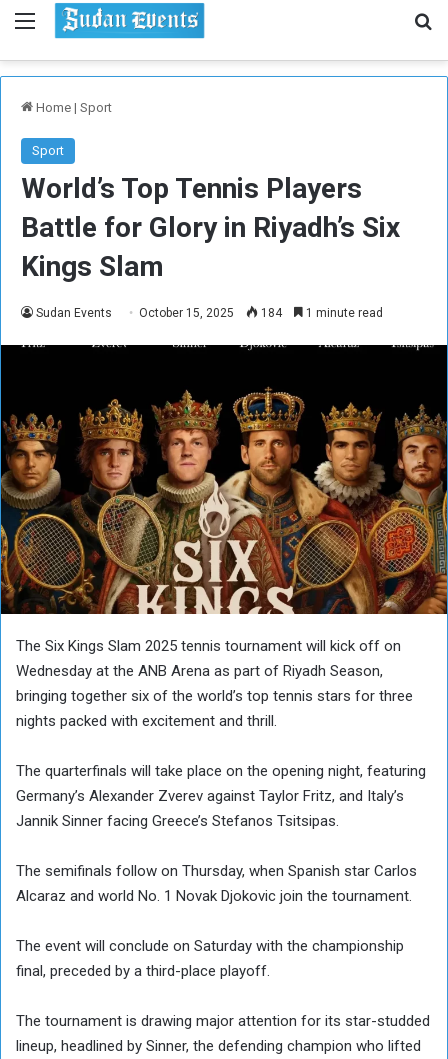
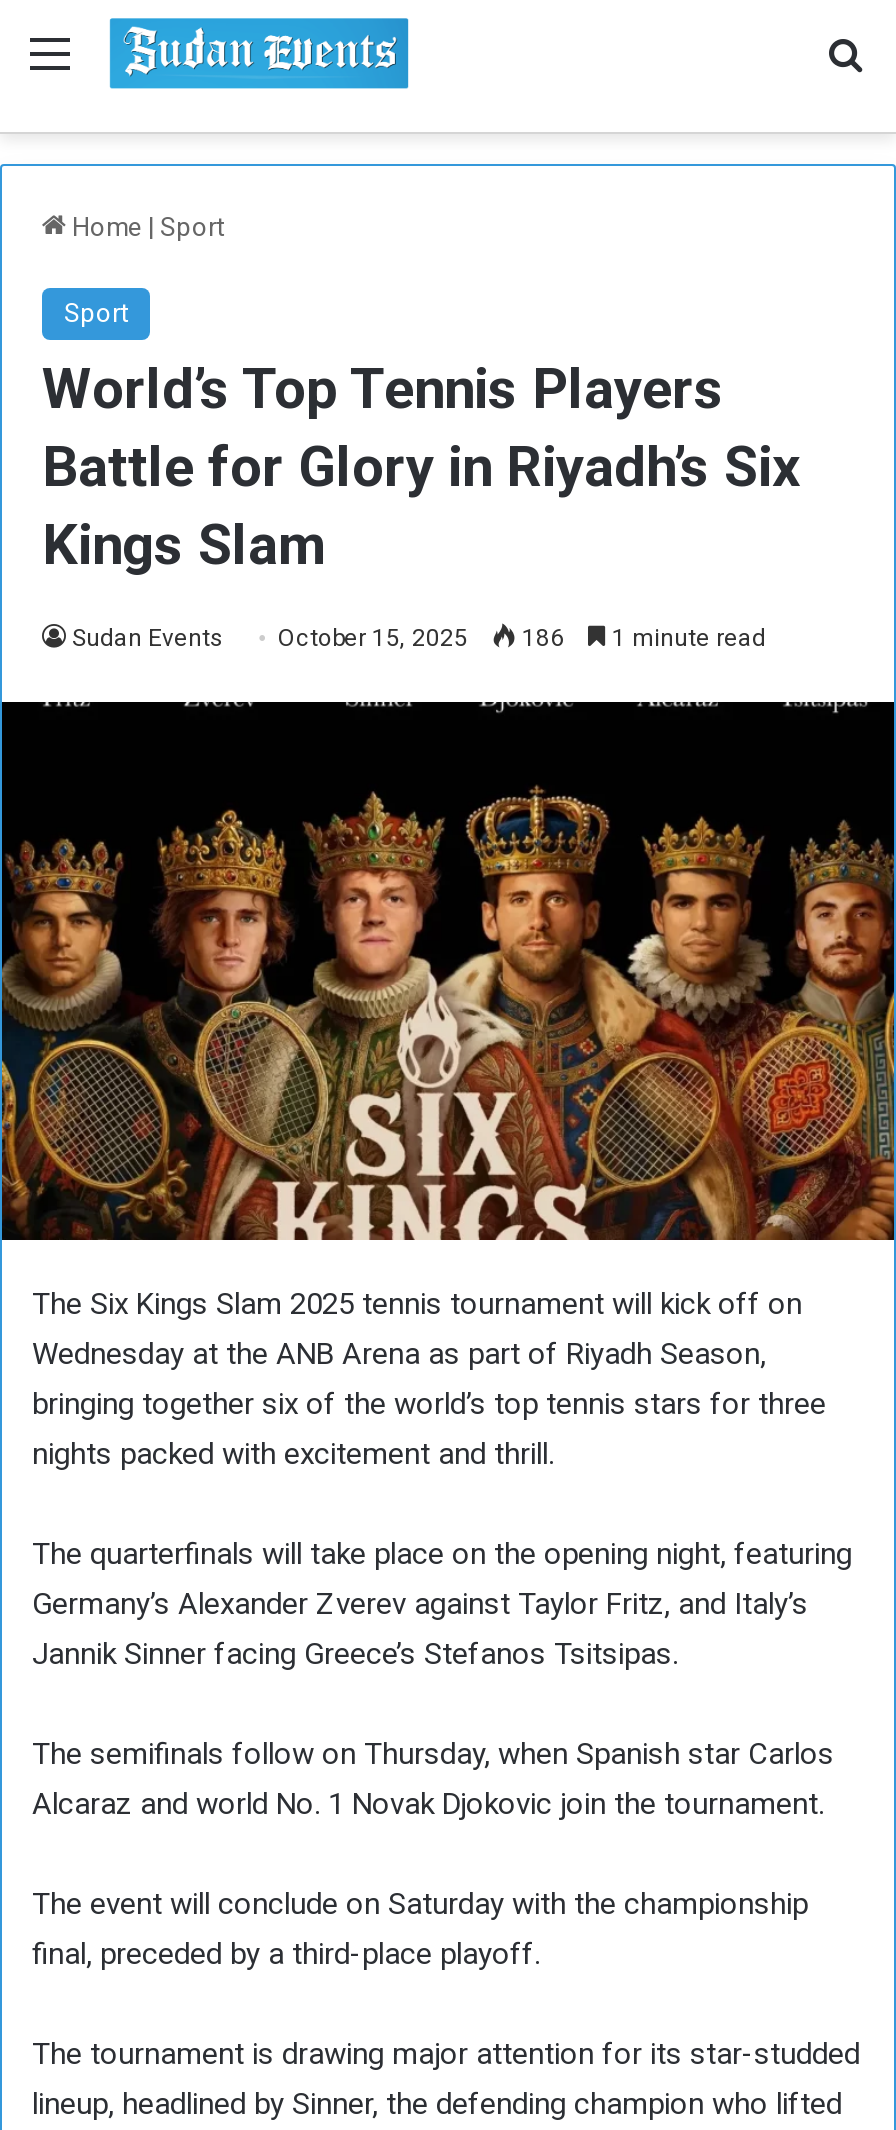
- Sudan Events October 15, 2025 184 1 minute read
+ Sudan Events October 15, 2025 186 1 minute read
